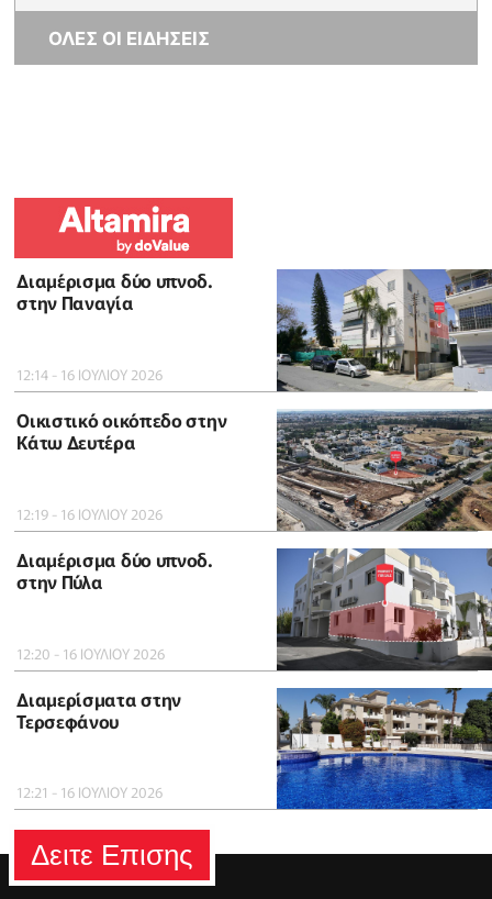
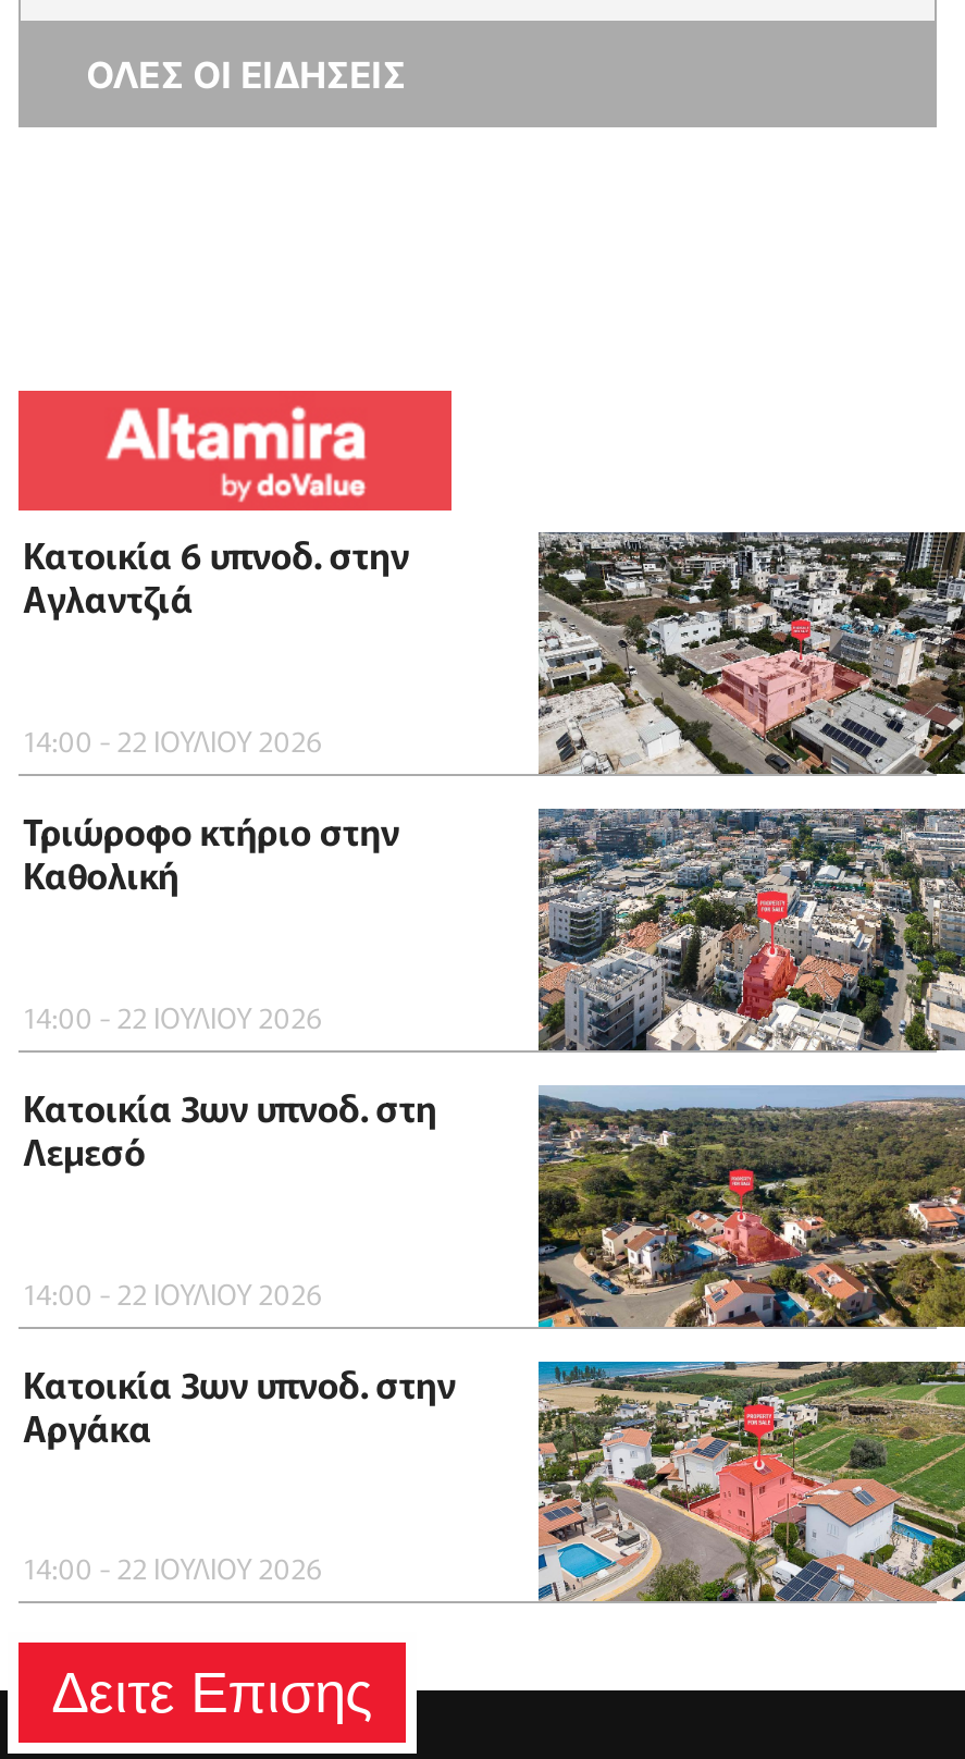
- Διαμέρισμα δύο υπνοδ.
- στην Παναγία
+ Κατοικία 6 υπνοδ. στην
+ Αγλαντζιά

- [image]
+ [image]

- 12:14 - 16 ΙΟΥΛΙΟΥ 2026
+ 14:00 - 22 ΙΟΥΛΙΟΥ 2026

- Οικιστικό οικόπεδο στην
- Κάτω Δευτέρα
+ Τριώροφο κτήριο στην
+ Καθολική

- [image]
+ [image]

- 12:19 - 16 ΙΟΥΛΙΟΥ 2026
+ 14:00 - 22 ΙΟΥΛΙΟΥ 2026

- Διαμέρισμα δύο υπνοδ.
- στην Πύλα
+ Κατοικία 3ων υπνοδ. στη
+ Λεμεσό

- [image]
+ [image]

- 12:20 - 16 ΙΟΥΛΙΟΥ 2026
+ 14:00 - 22 ΙΟΥΛΙΟΥ 2026

- Διαμερίσματα στην
- Τερσεφάνου
+ Κατοικία 3ων υπνοδ. στην
+ Αργάκα

- [image]
+ [image]

- 12:21 - 16 ΙΟΥΛΙΟΥ 2026
+ 14:00 - 22 ΙΟΥΛΙΟΥ 2026
